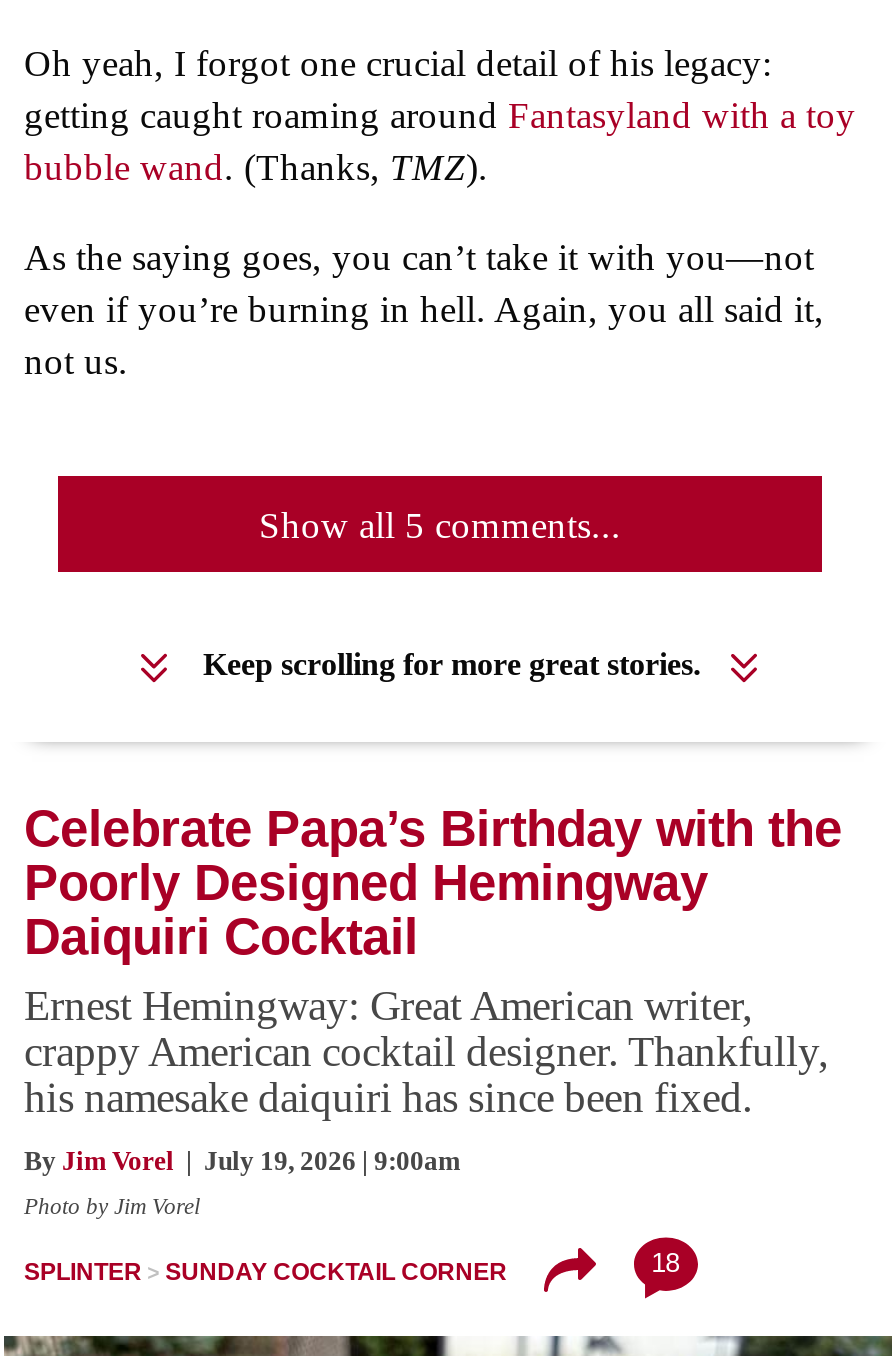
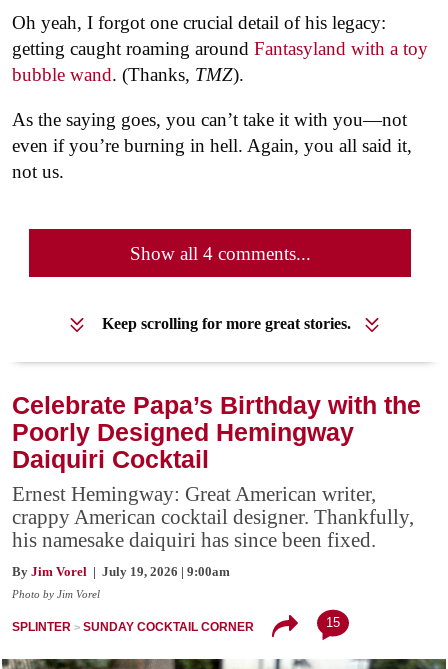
- Show all 5 comments...
+ Show all 4 comments...

- 18
+ 15
